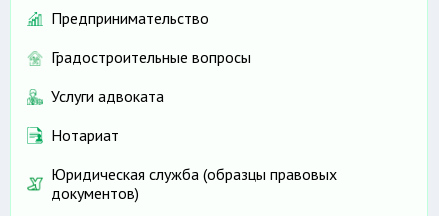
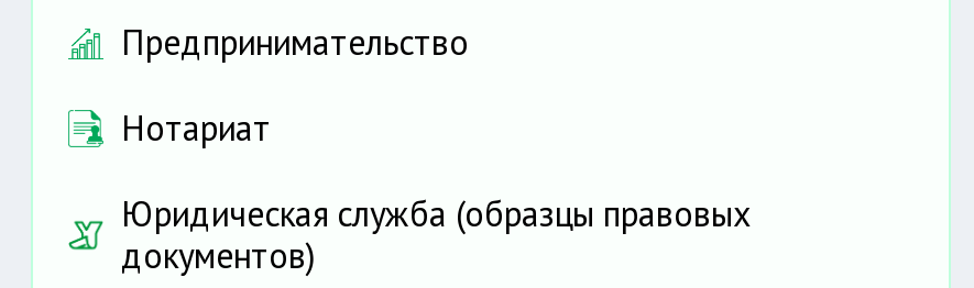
- Градостроительные вопросы
- Услуги адвоката
